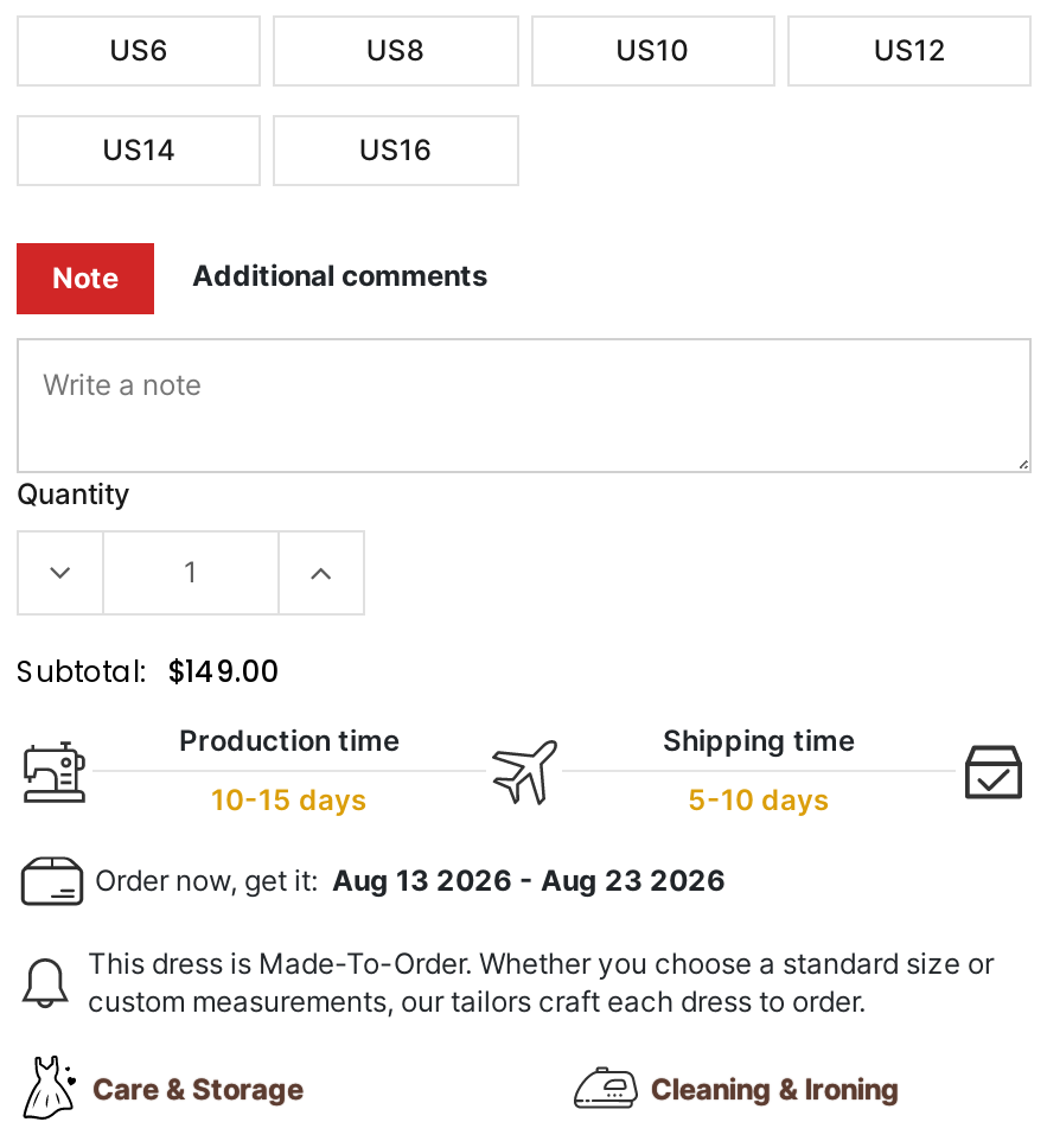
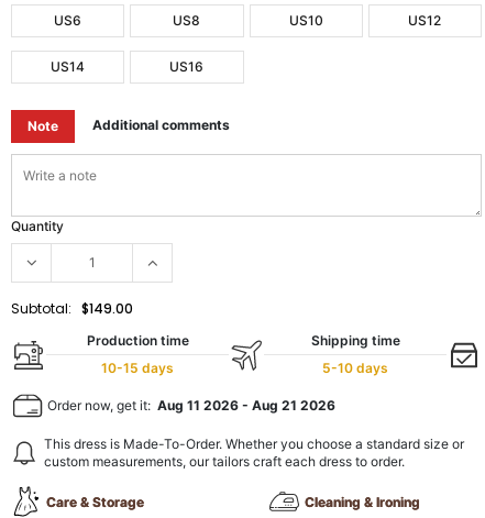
- Order now, get it: Aug 13 2026 - Aug 23 2026
+ Order now, get it: Aug 11 2026 - Aug 21 2026
